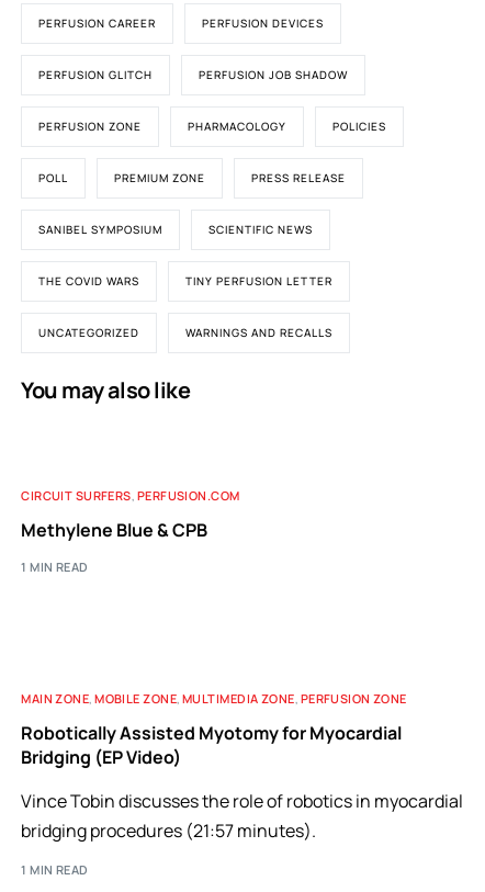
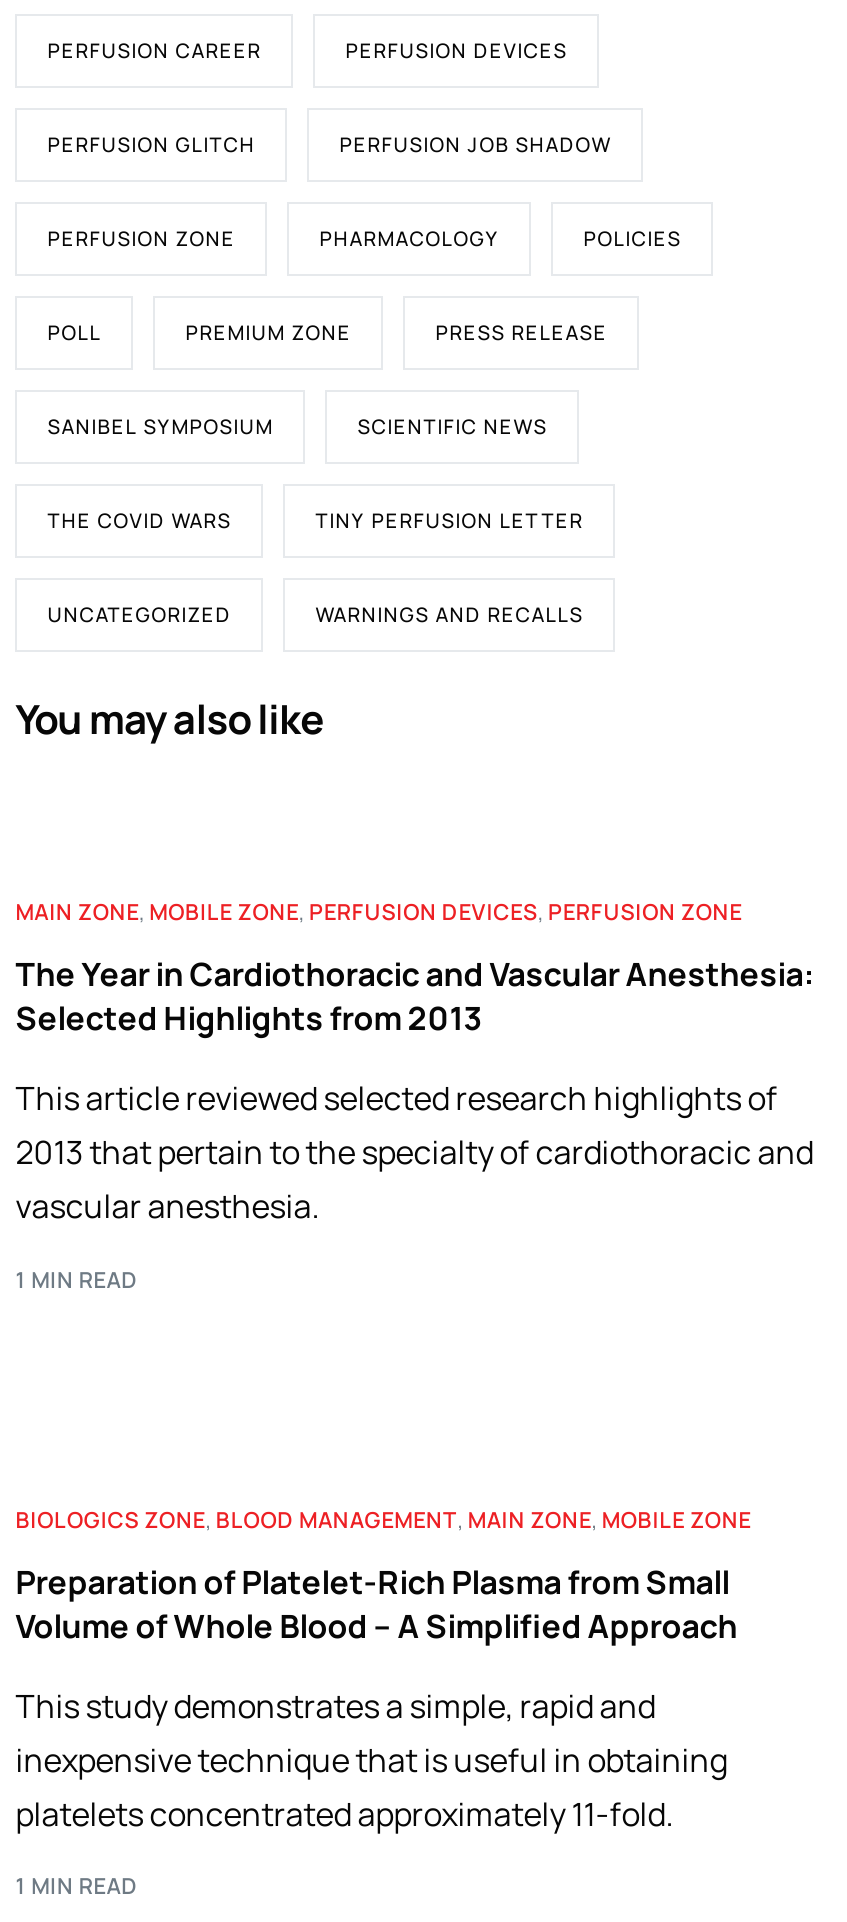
- CIRCUIT SURFERS, PERFUSION.COM
- Methylene Blue & CPB
+ MAIN ZONE, MOBILE ZONE, PERFUSION DEVICES, PERFUSION ZONE
+ The Year in Cardiothoracic and Vascular Anesthesia:
+ Selected Highlights from 2013
+ This article reviewed selected research highlights of
+ 2013 that pertain to the specialty of cardiothoracic and
+ vascular anesthesia.

- MAIN ZONE, MOBILE ZONE, MULTIMEDIA ZONE, PERFUSION ZONE
+ BIOLOGICS ZONE, BLOOD MANAGEMENT, MAIN ZONE, MOBILE ZONE

- Robotically Assisted Myotomy for Myocardial
- Bridging (EP Video)
+ Preparation of Platelet-Rich Plasma from Small
+ Volume of Whole Blood – A Simplified Approach

- Vince Tobin discusses the role of robotics in myocardial
- bridging procedures (21:57 minutes).
+ This study demonstrates a simple, rapid and
+ inexpensive technique that is useful in obtaining
+ platelets concentrated approximately 11-fold.
